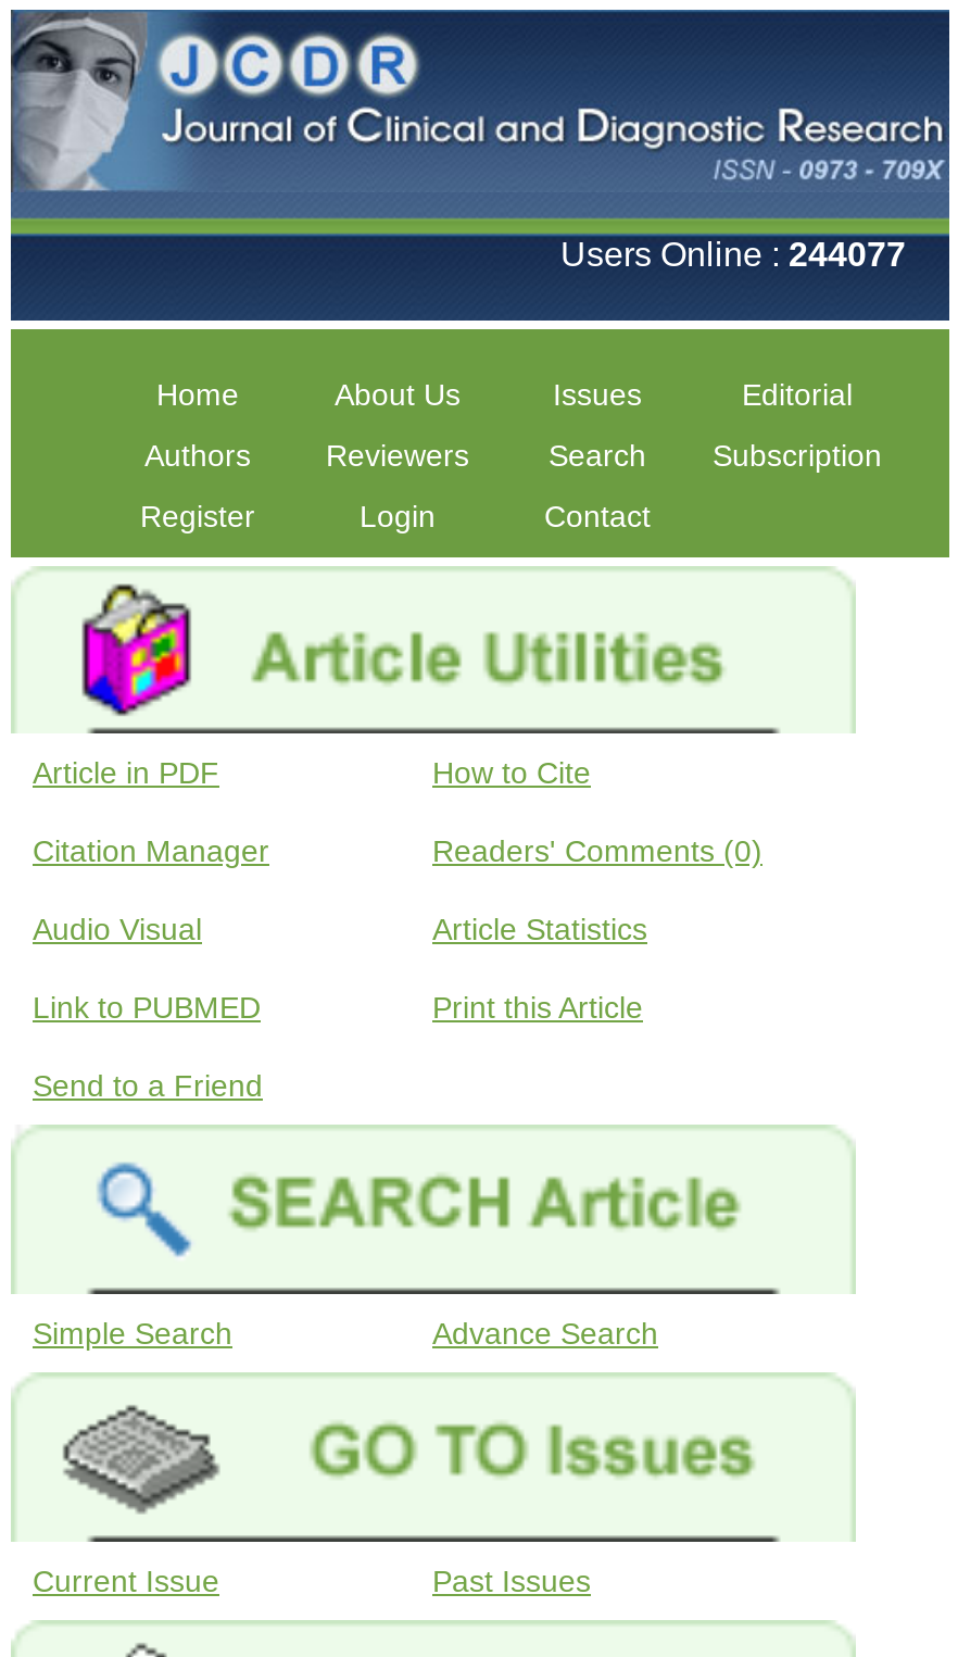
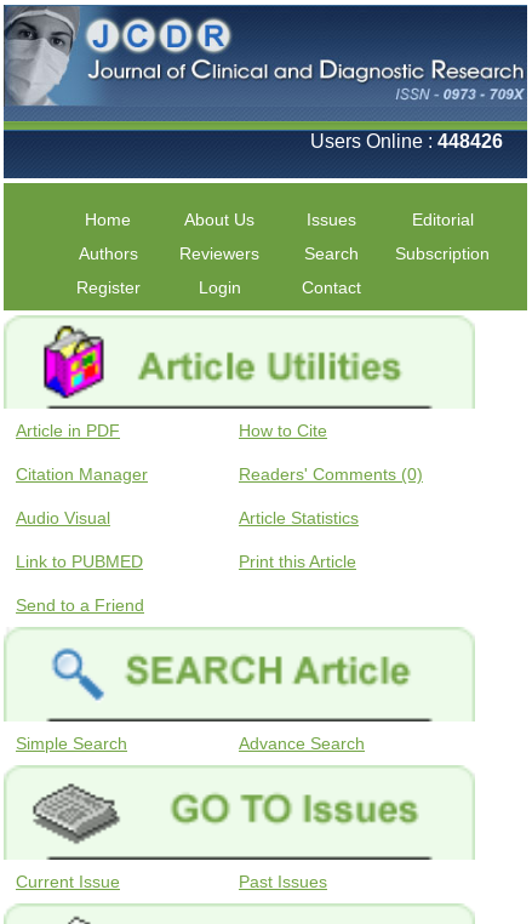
- Users Online :244077
+ Users Online :448426
